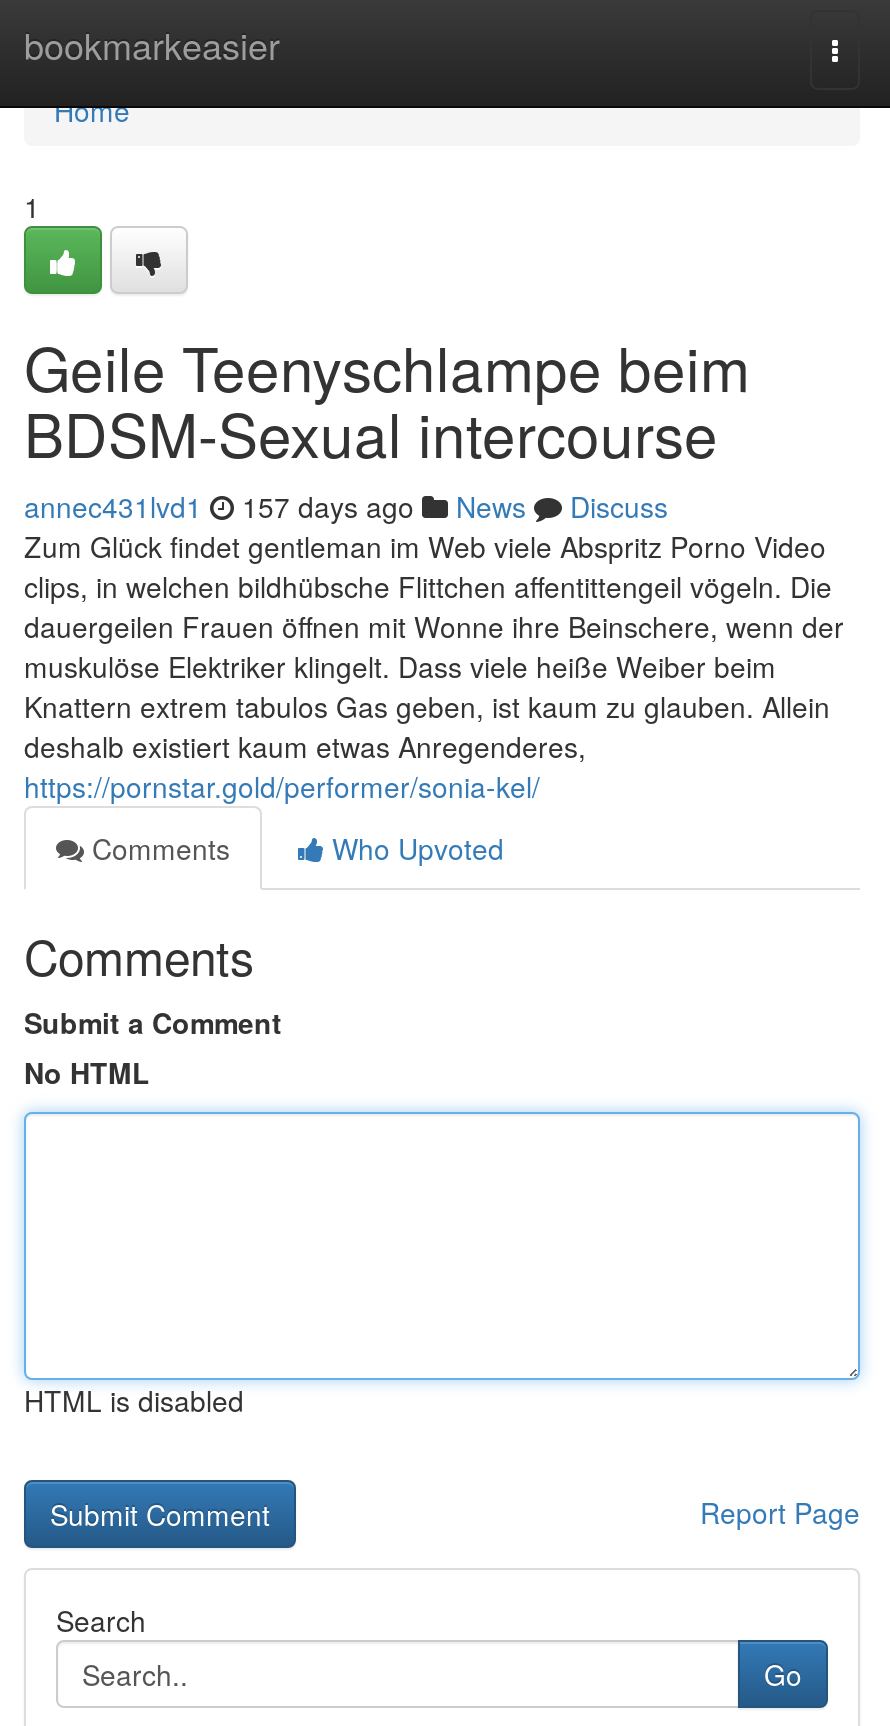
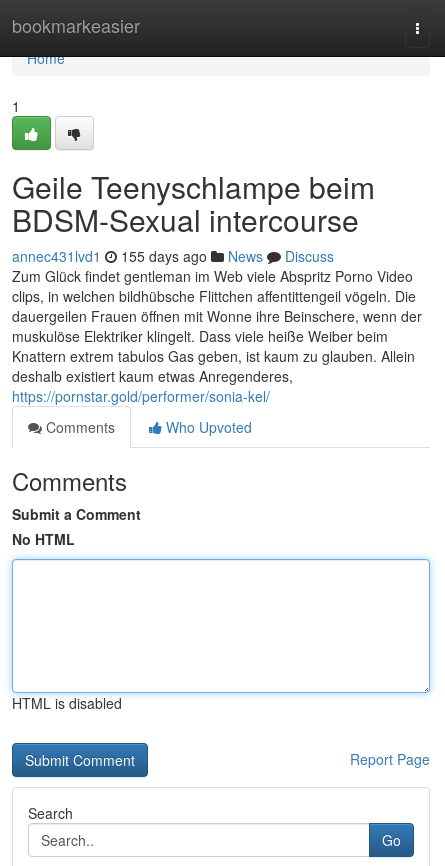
- annec431lvd1 157 days ago News Discuss
+ annec431lvd1 155 days ago News Discuss
